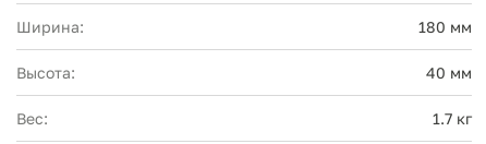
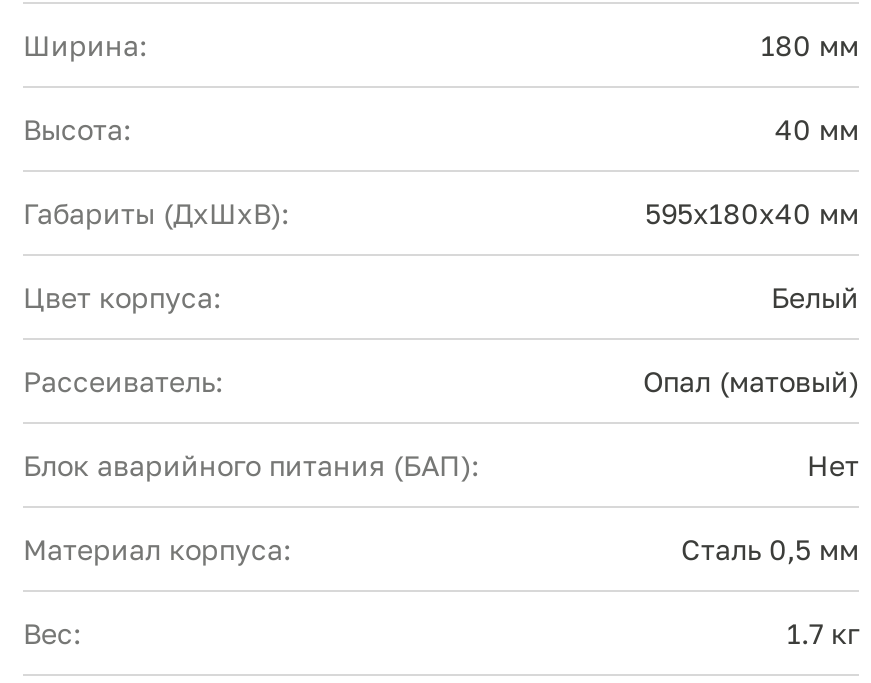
+ Габариты (ДхШхВ):
+ 595х180х40 мм
+ Цвет корпуса:
+ Белый
+ Рассеиватель:
+ Опал (матовый)
+ Блок аварийного питания (БАП):
+ Нет
+ Материал корпуса:
+ Сталь 0,5 мм
